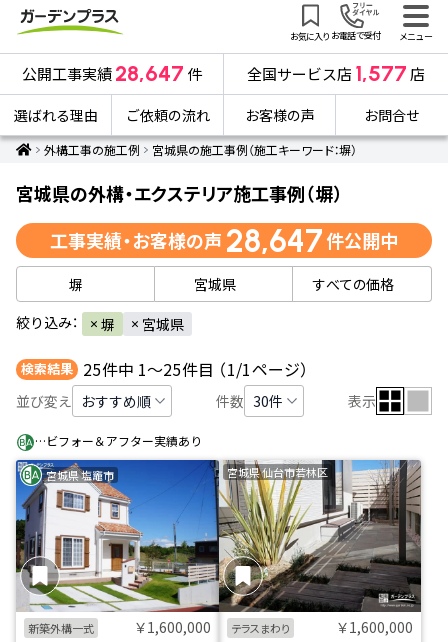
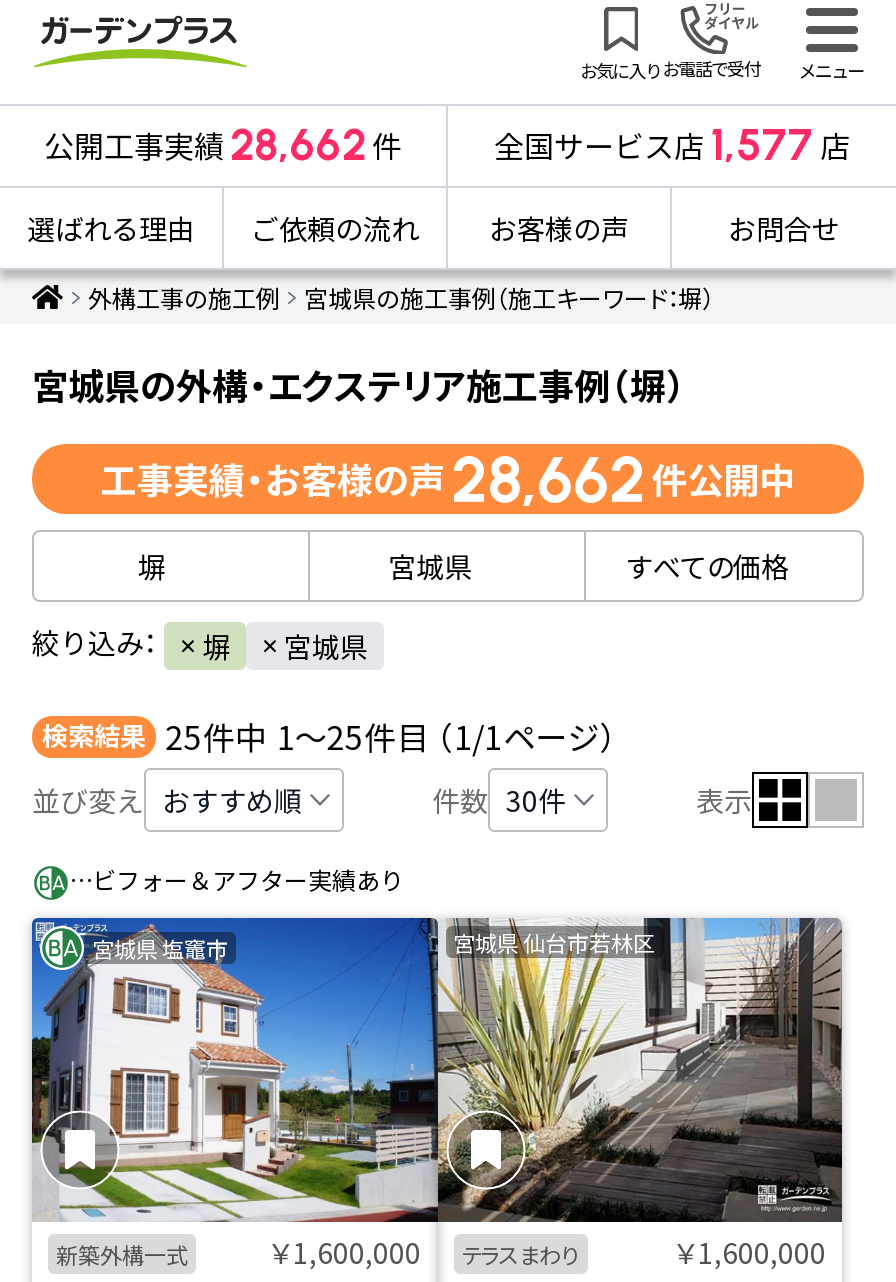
- 公開工事実績 28,647 件
+ 公開工事実績 28,662 件

- 工事実績・お客様の声 28,647 件公開中
+ 工事実績・お客様の声 28,662 件公開中
